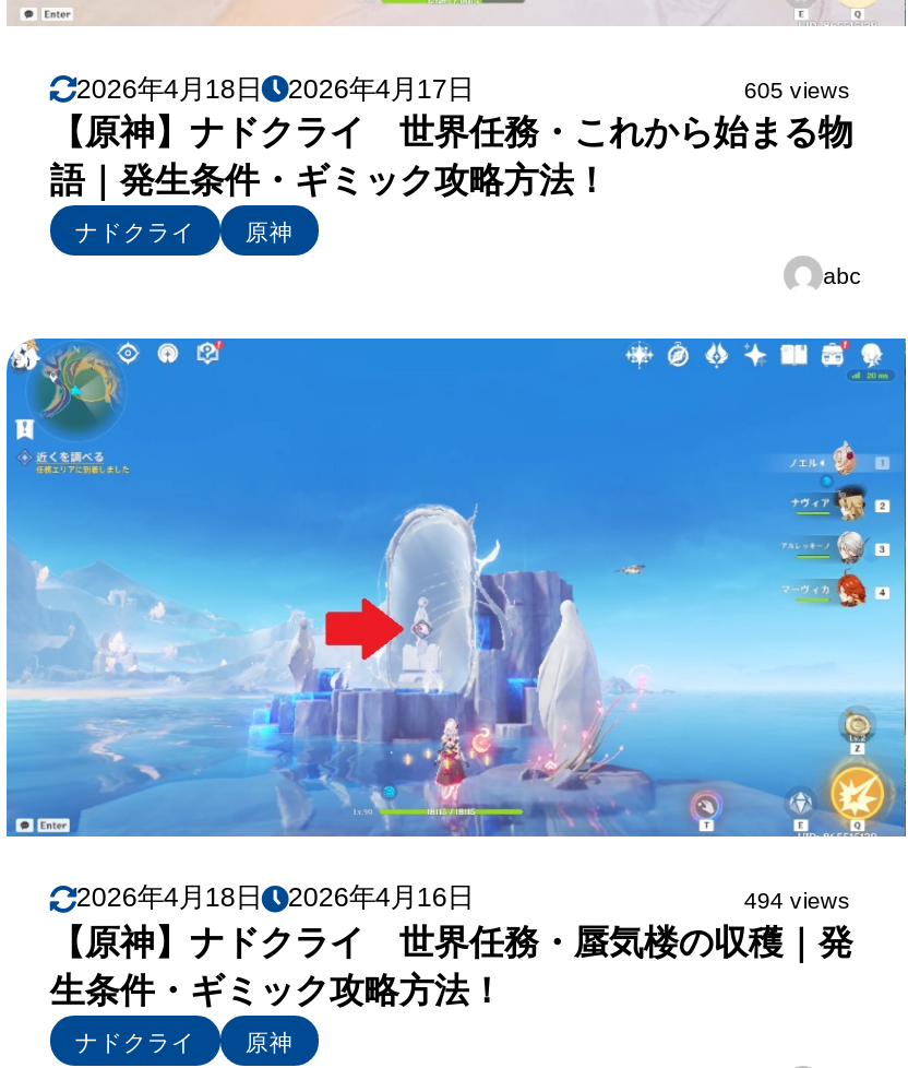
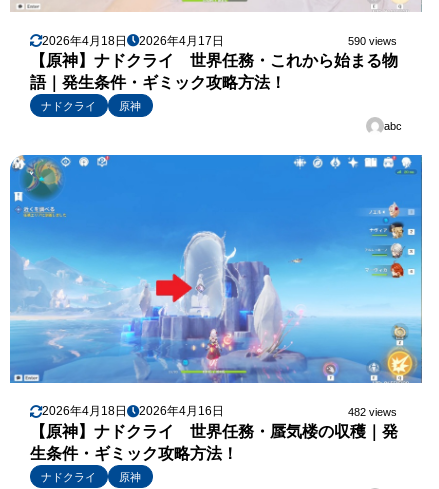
- 605 views
+ 590 views

- 494 views
+ 482 views
